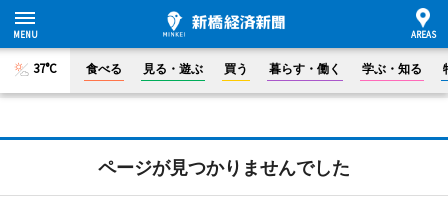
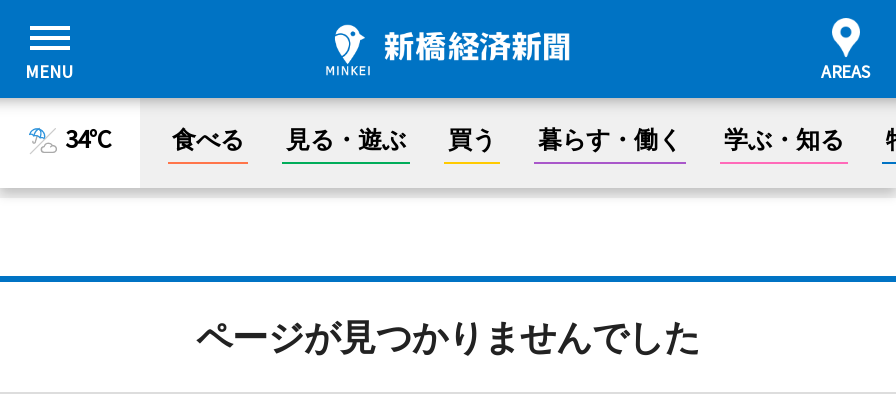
- 37°C
+ 34°C
